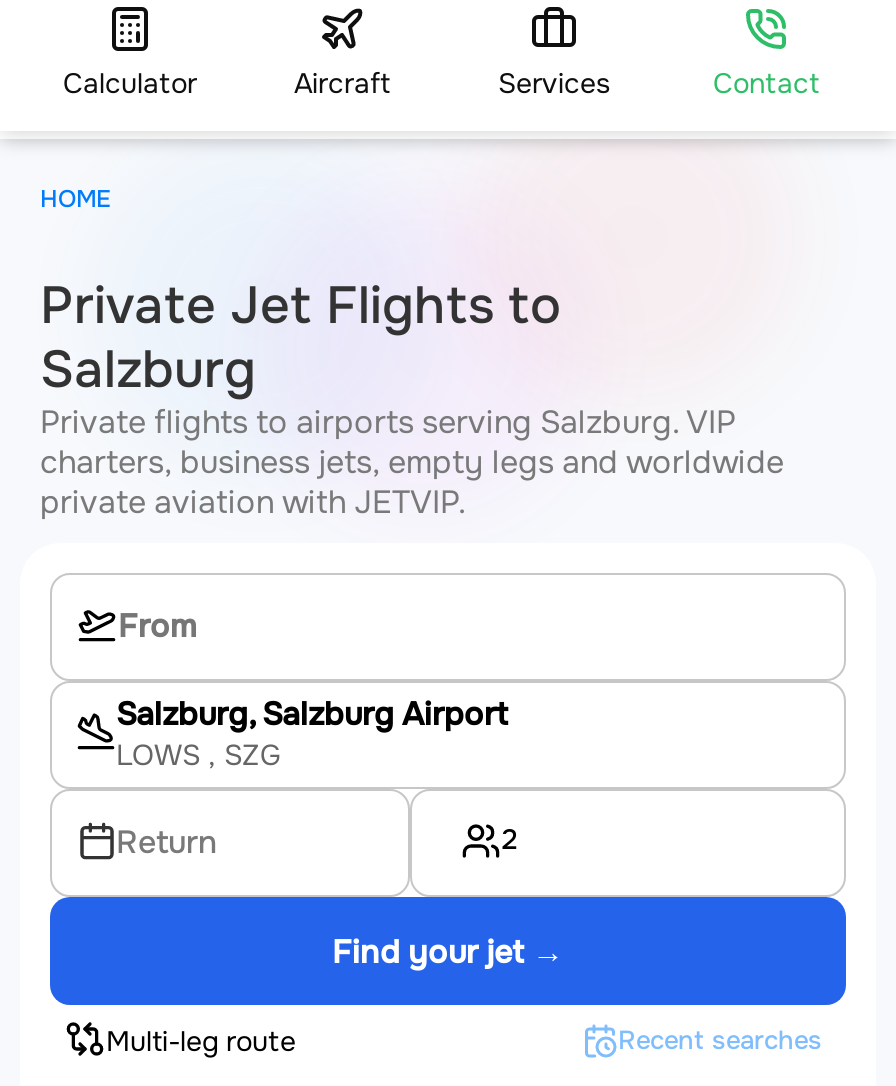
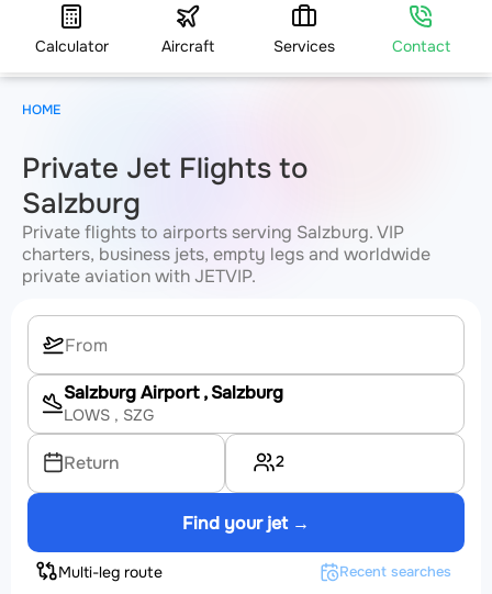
- Salzburg, Salzburg Airport
+ Salzburg Airport, Salzburg
